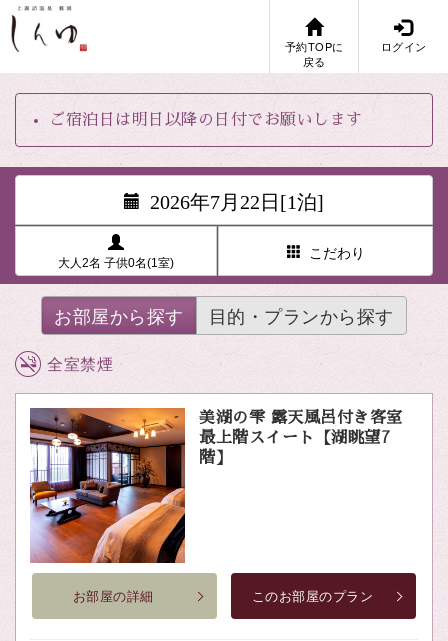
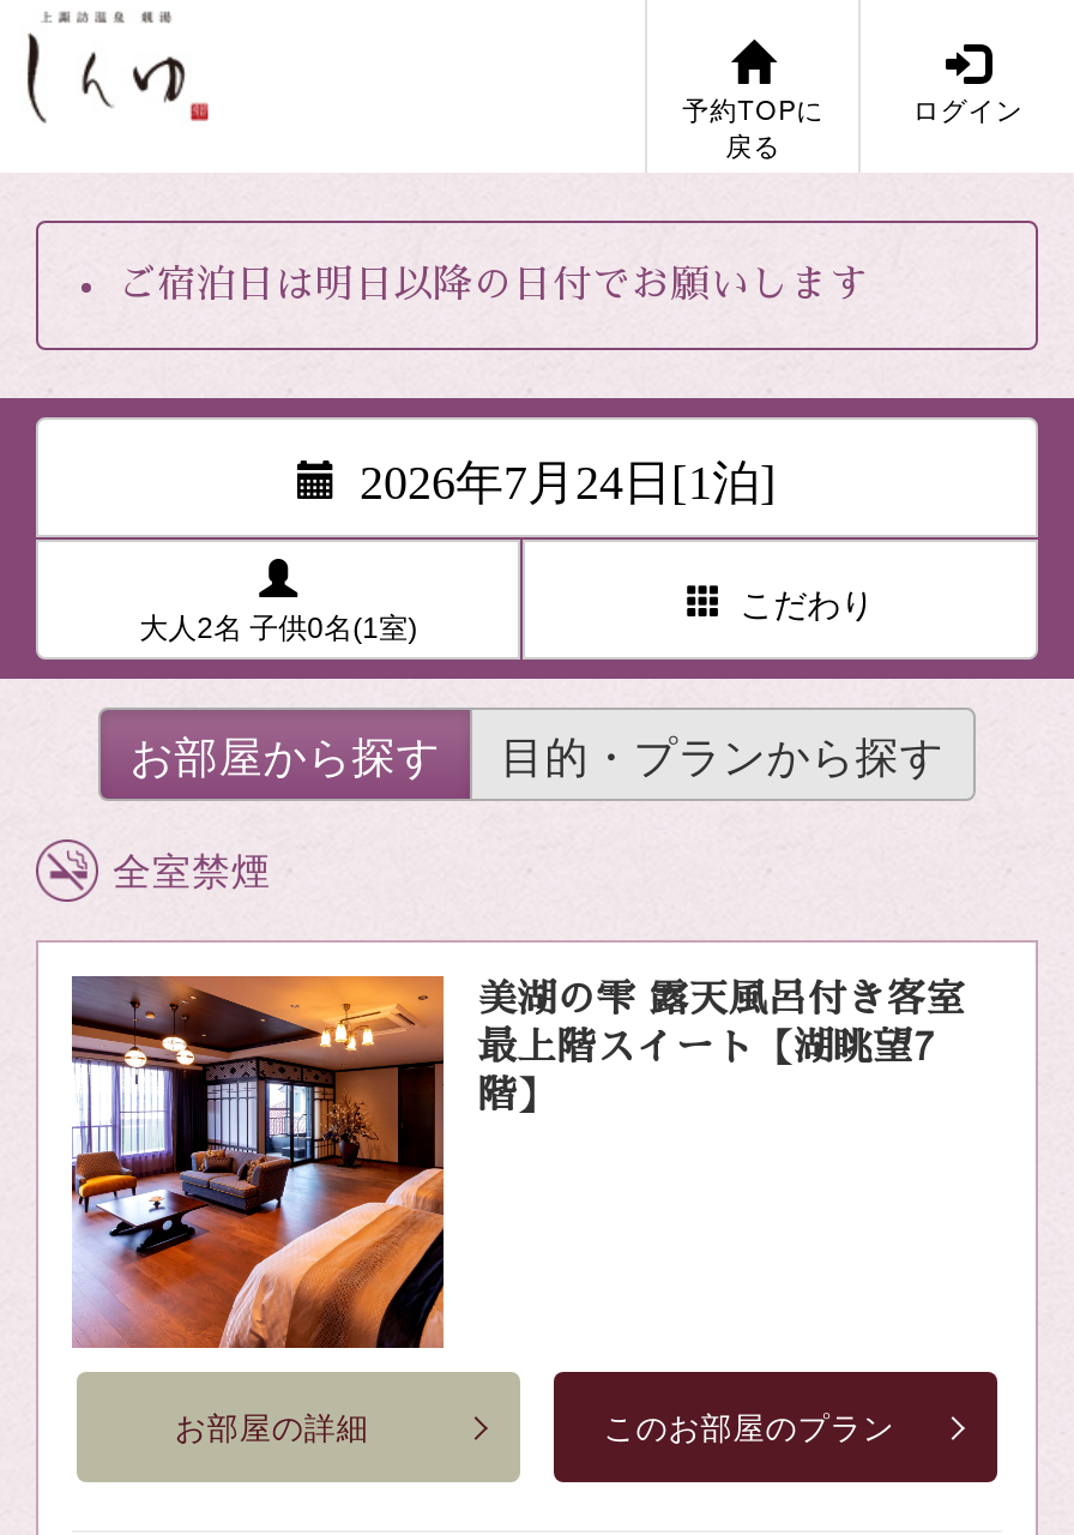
- 2026年7月22日[1泊]
+ 2026年7月24日[1泊]
